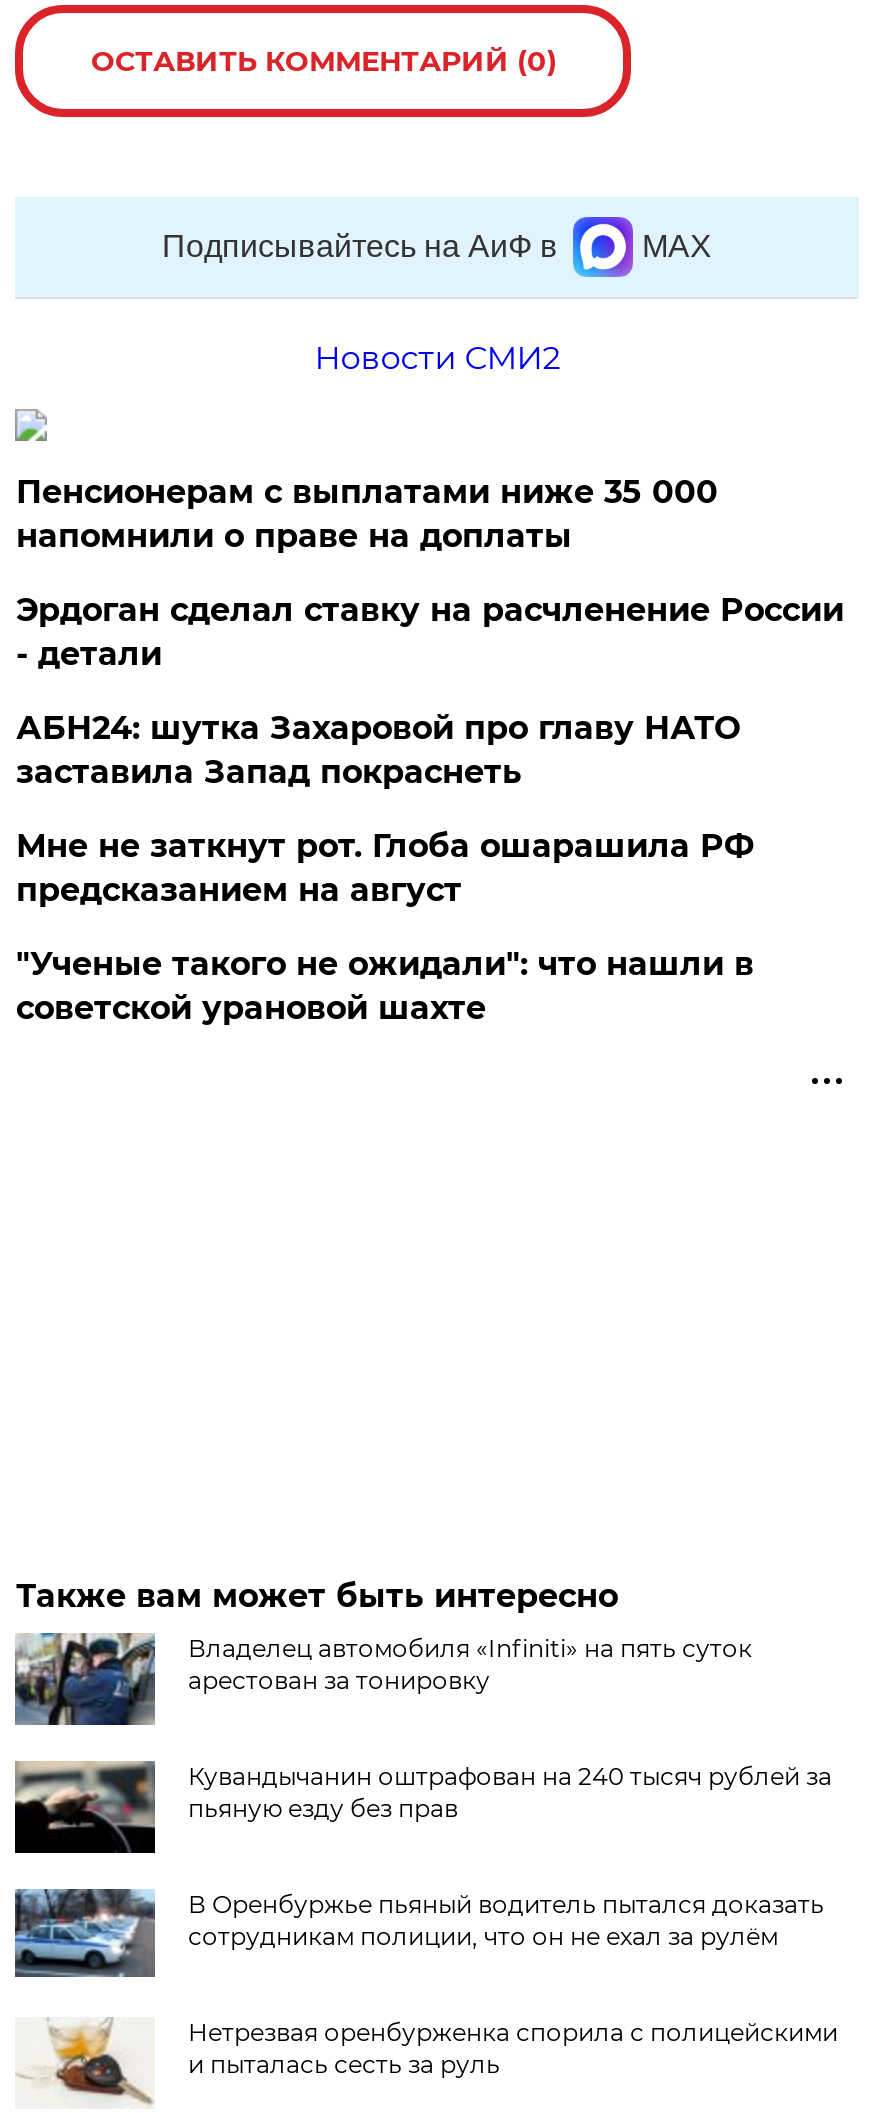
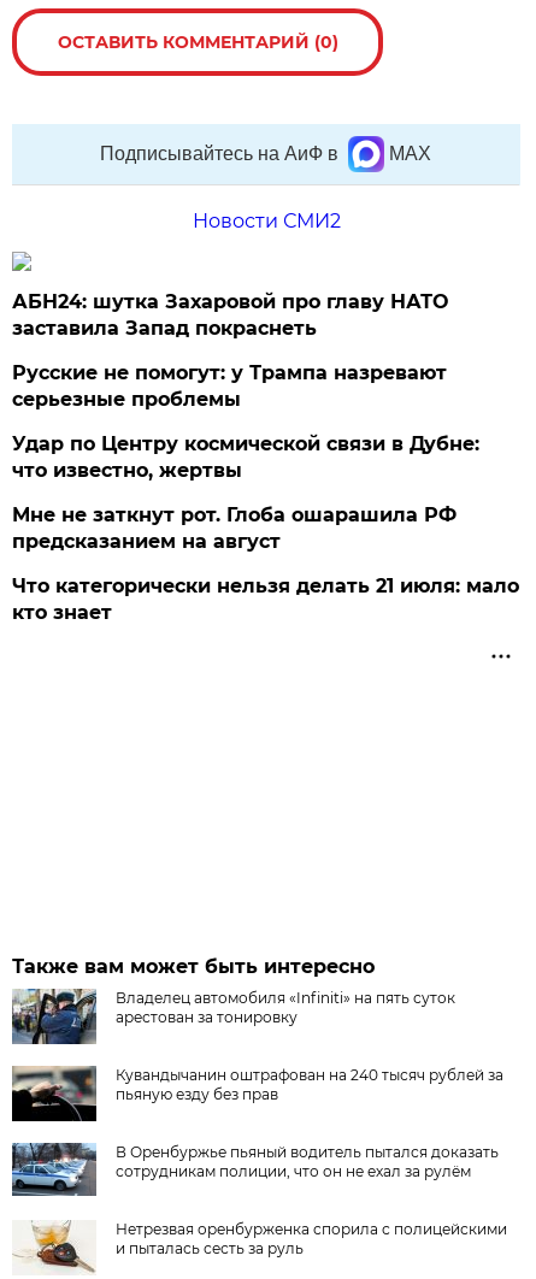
- Пенсионерам с выплатами ниже 35 000
- напомнили о праве на доплаты
- Эрдоган сделал ставку на расчленение России
- - детали

moved up: АБН24: шутка Захаровой про главу НАТО | заставила Запад покраснеть

+ Русские не помогут: у Трампа назревают
+ серьезные проблемы
+ Удар по Центру космической связи в Дубне:
+ что известно, жертвы

- "Ученые такого не ожидали": что нашли в
- советской урановой шахте
+ Что категорически нельзя делать 21 июля: мало
+ кто знает
